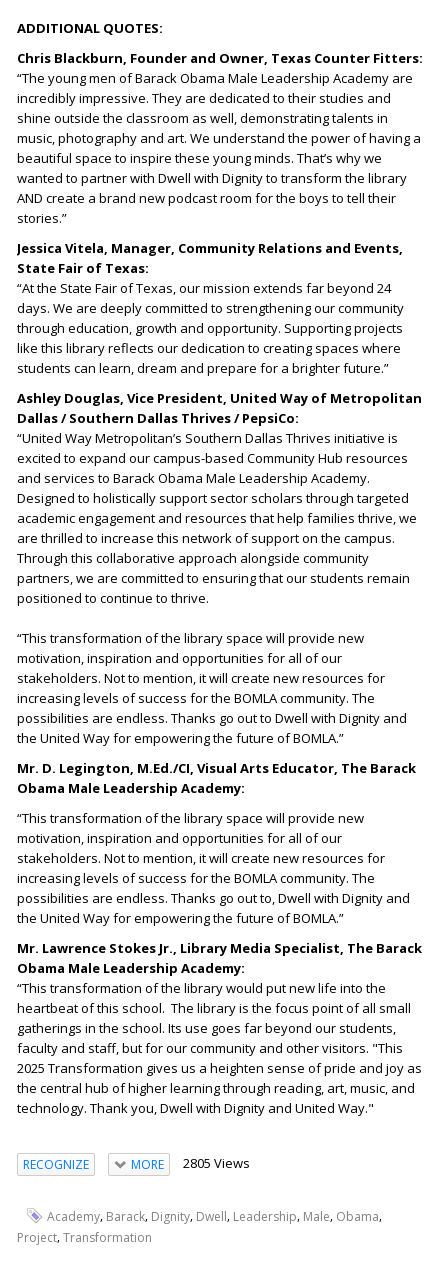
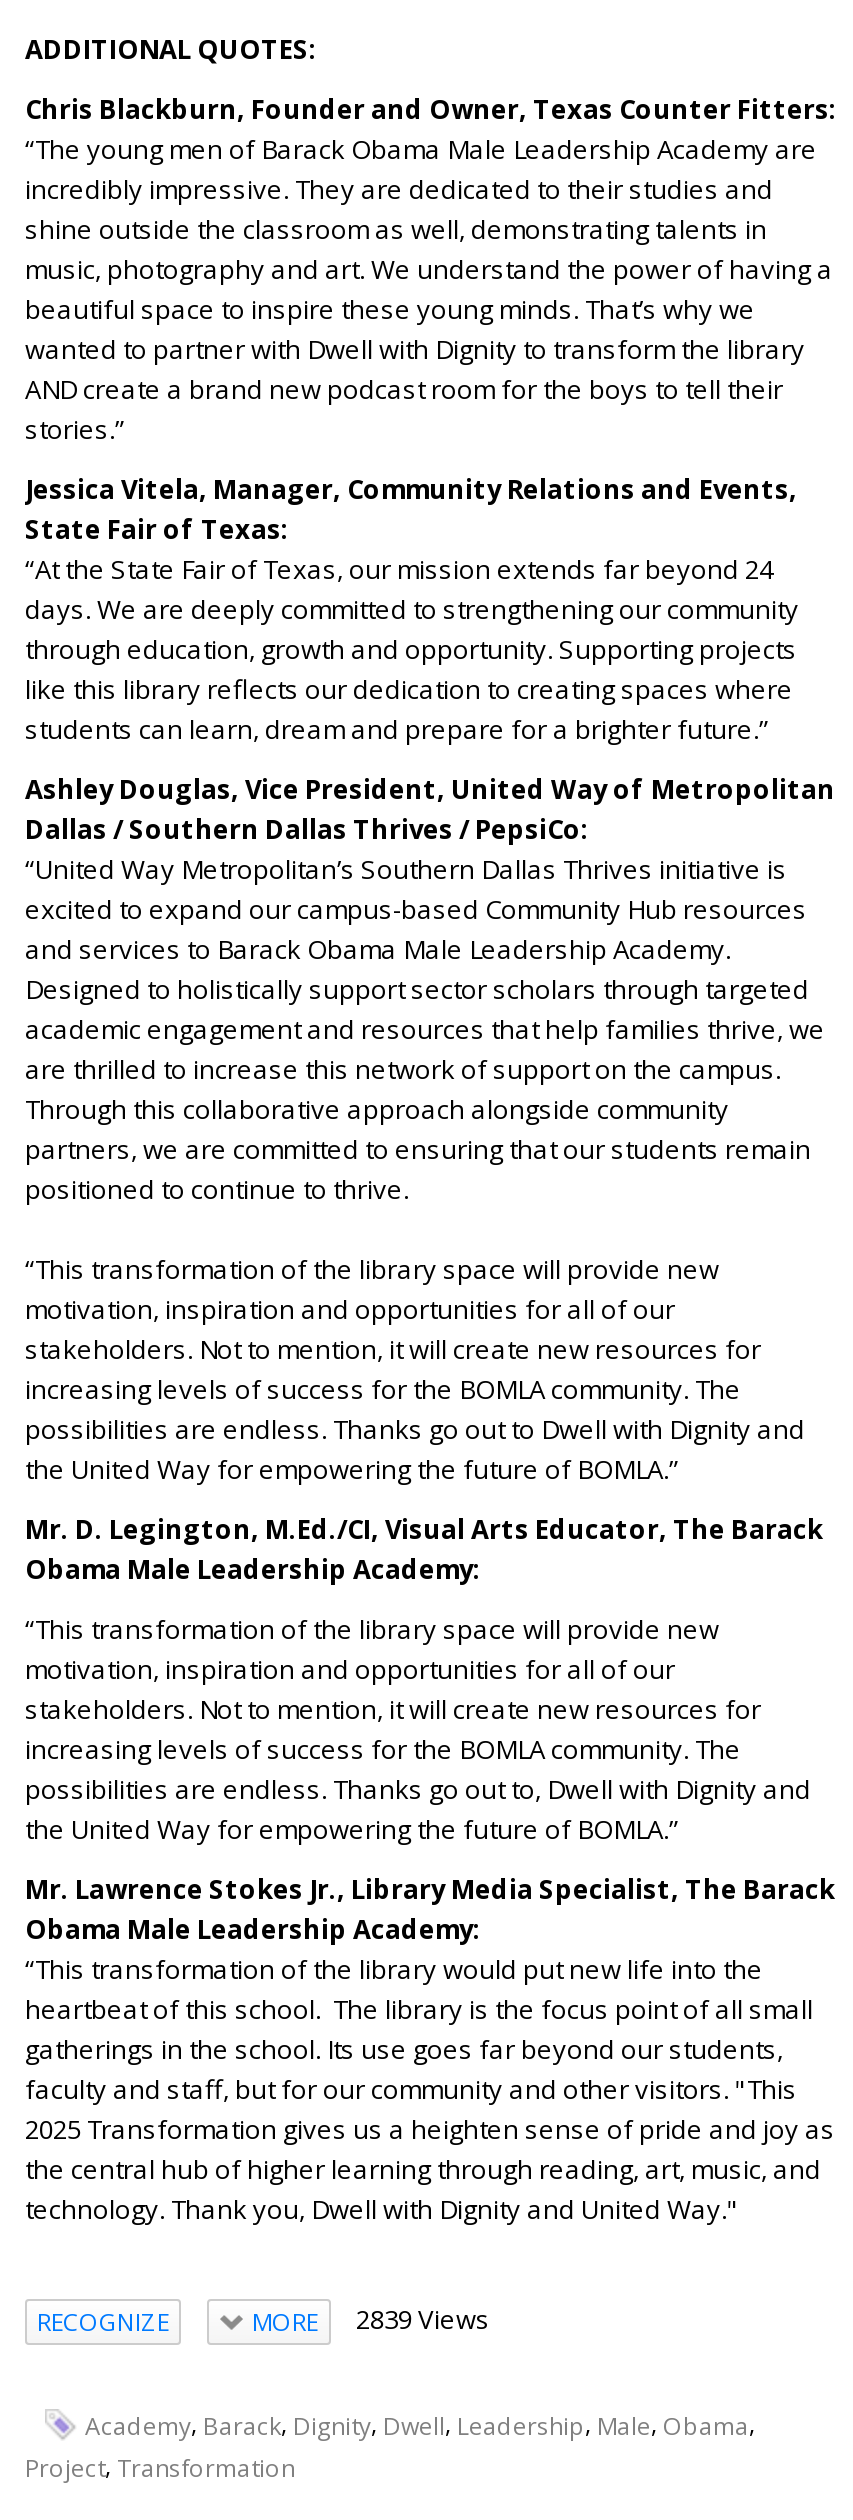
- MORE 2805 Views
+ MORE 2839 Views
